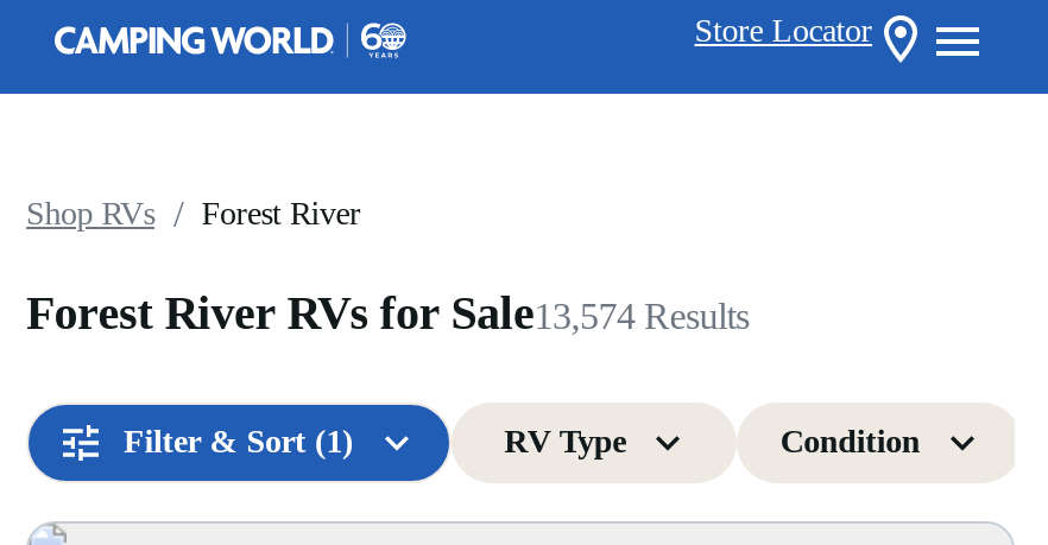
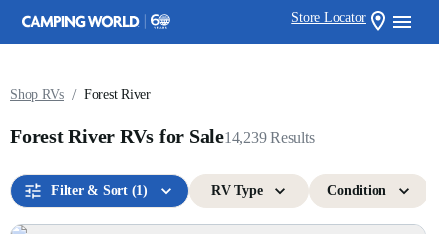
- Forest River RVs for Sale 13,574 Results
+ Forest River RVs for Sale 14,239 Results
